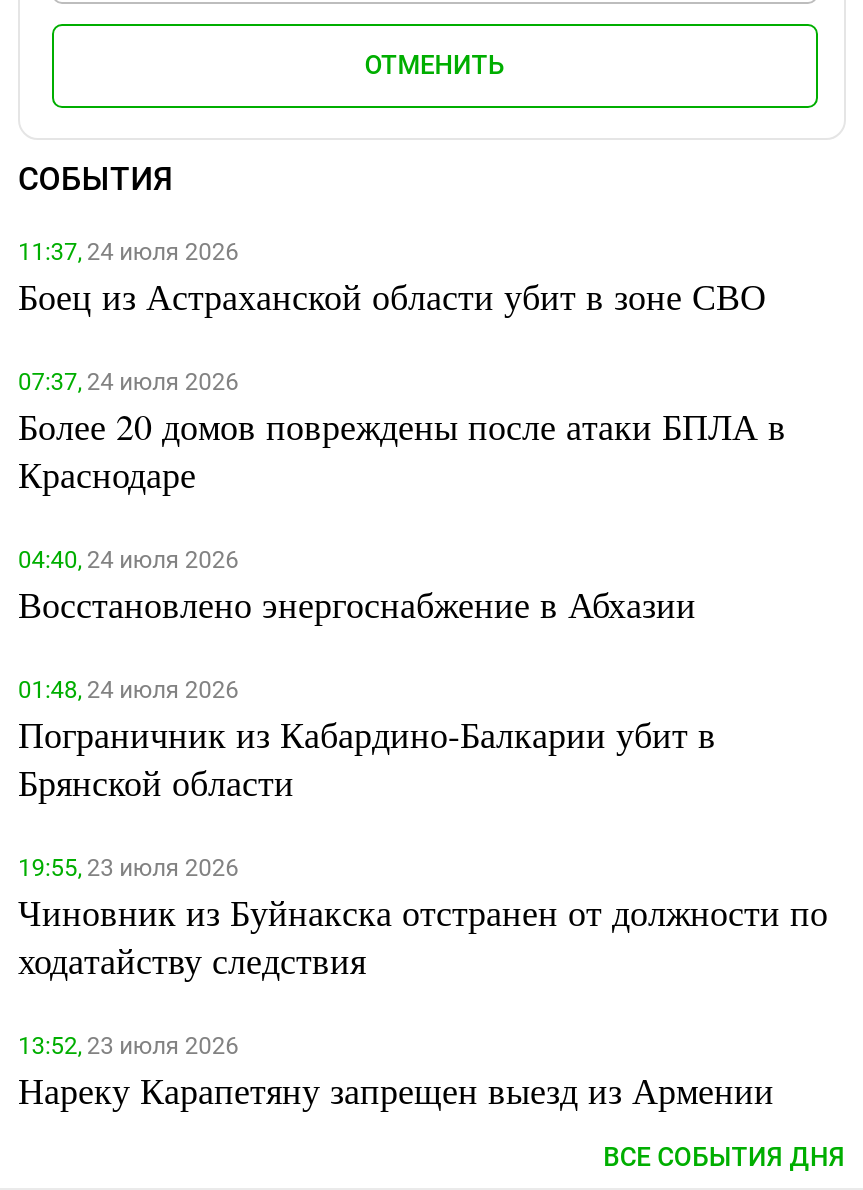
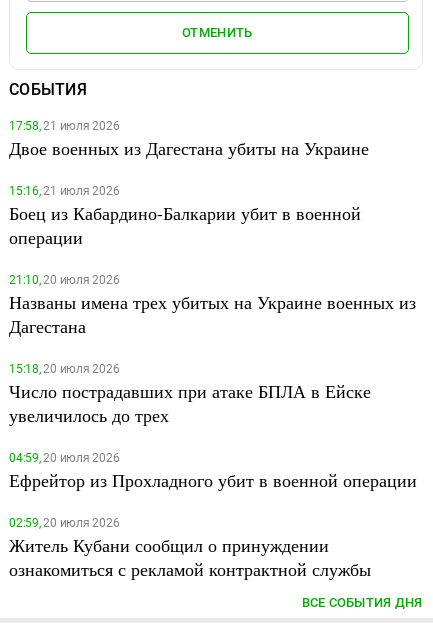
- 11:37, 24 июля 2026
- Боец из Астраханской области убит в зоне СВО
+ 17:58, 21 июля 2026
+ Двое военных из Дагестана убиты на Украине

- 07:37, 24 июля 2026
- Более 20 домов повреждены после атаки БПЛА в
- Краснодаре
+ 15:16, 21 июля 2026
+ Боец из Кабардино-Балкарии убит в военной
+ операции

- 04:40, 24 июля 2026
- Восстановлено энергоснабжение в Абхазии
+ 21:10, 20 июля 2026
+ Названы имена трех убитых на Украине военных из
+ Дагестана

- 01:48, 24 июля 2026
- Пограничник из Кабардино-Балкарии убит в
- Брянской области
+ 15:18, 20 июля 2026
+ Число пострадавших при атаке БПЛА в Ейске
+ увеличилось до трех

- 19:55, 23 июля 2026
- Чиновник из Буйнакска отстранен от должности по
- ходатайству следствия
+ 04:59, 20 июля 2026
+ Ефрейтор из Прохладного убит в военной операции

- 13:52, 23 июля 2026
- Нареку Карапетяну запрещен выезд из Армении
+ 02:59, 20 июля 2026
+ Житель Кубани сообщил о принуждении
+ ознакомиться с рекламой контрактной службы
